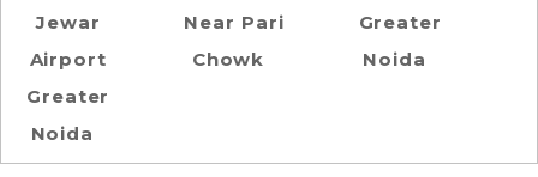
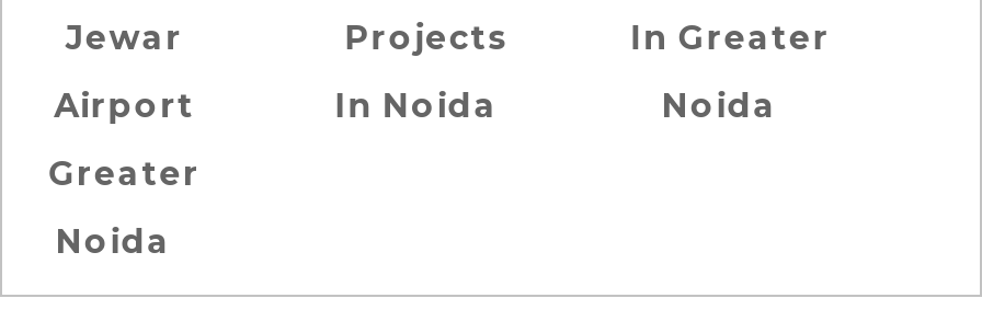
- Near Pari
+ Projects

- Greater
+ In Greater

- Chowk
+ In Noida
